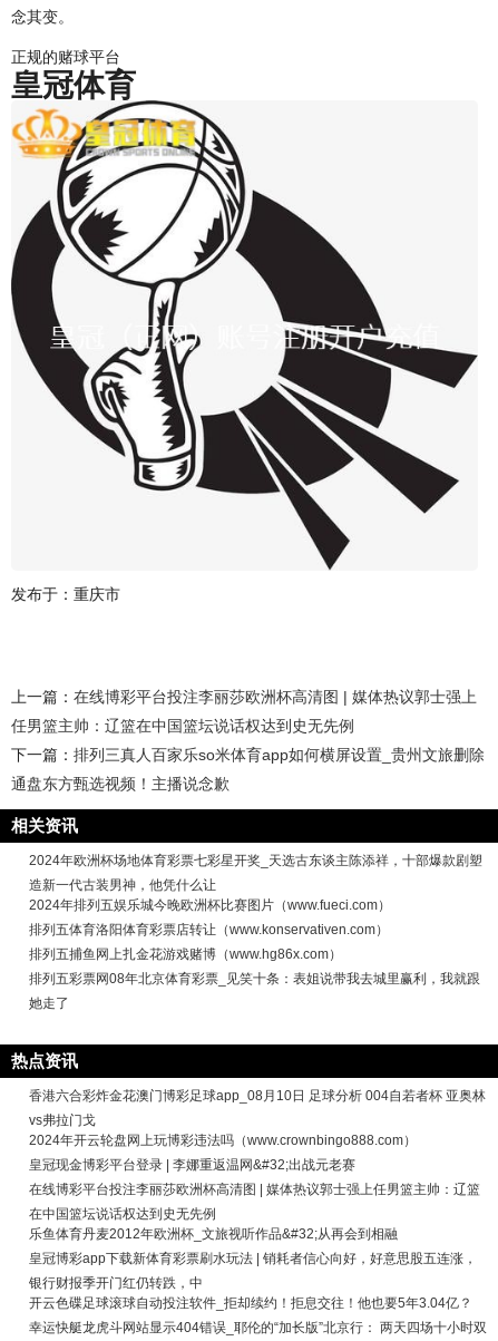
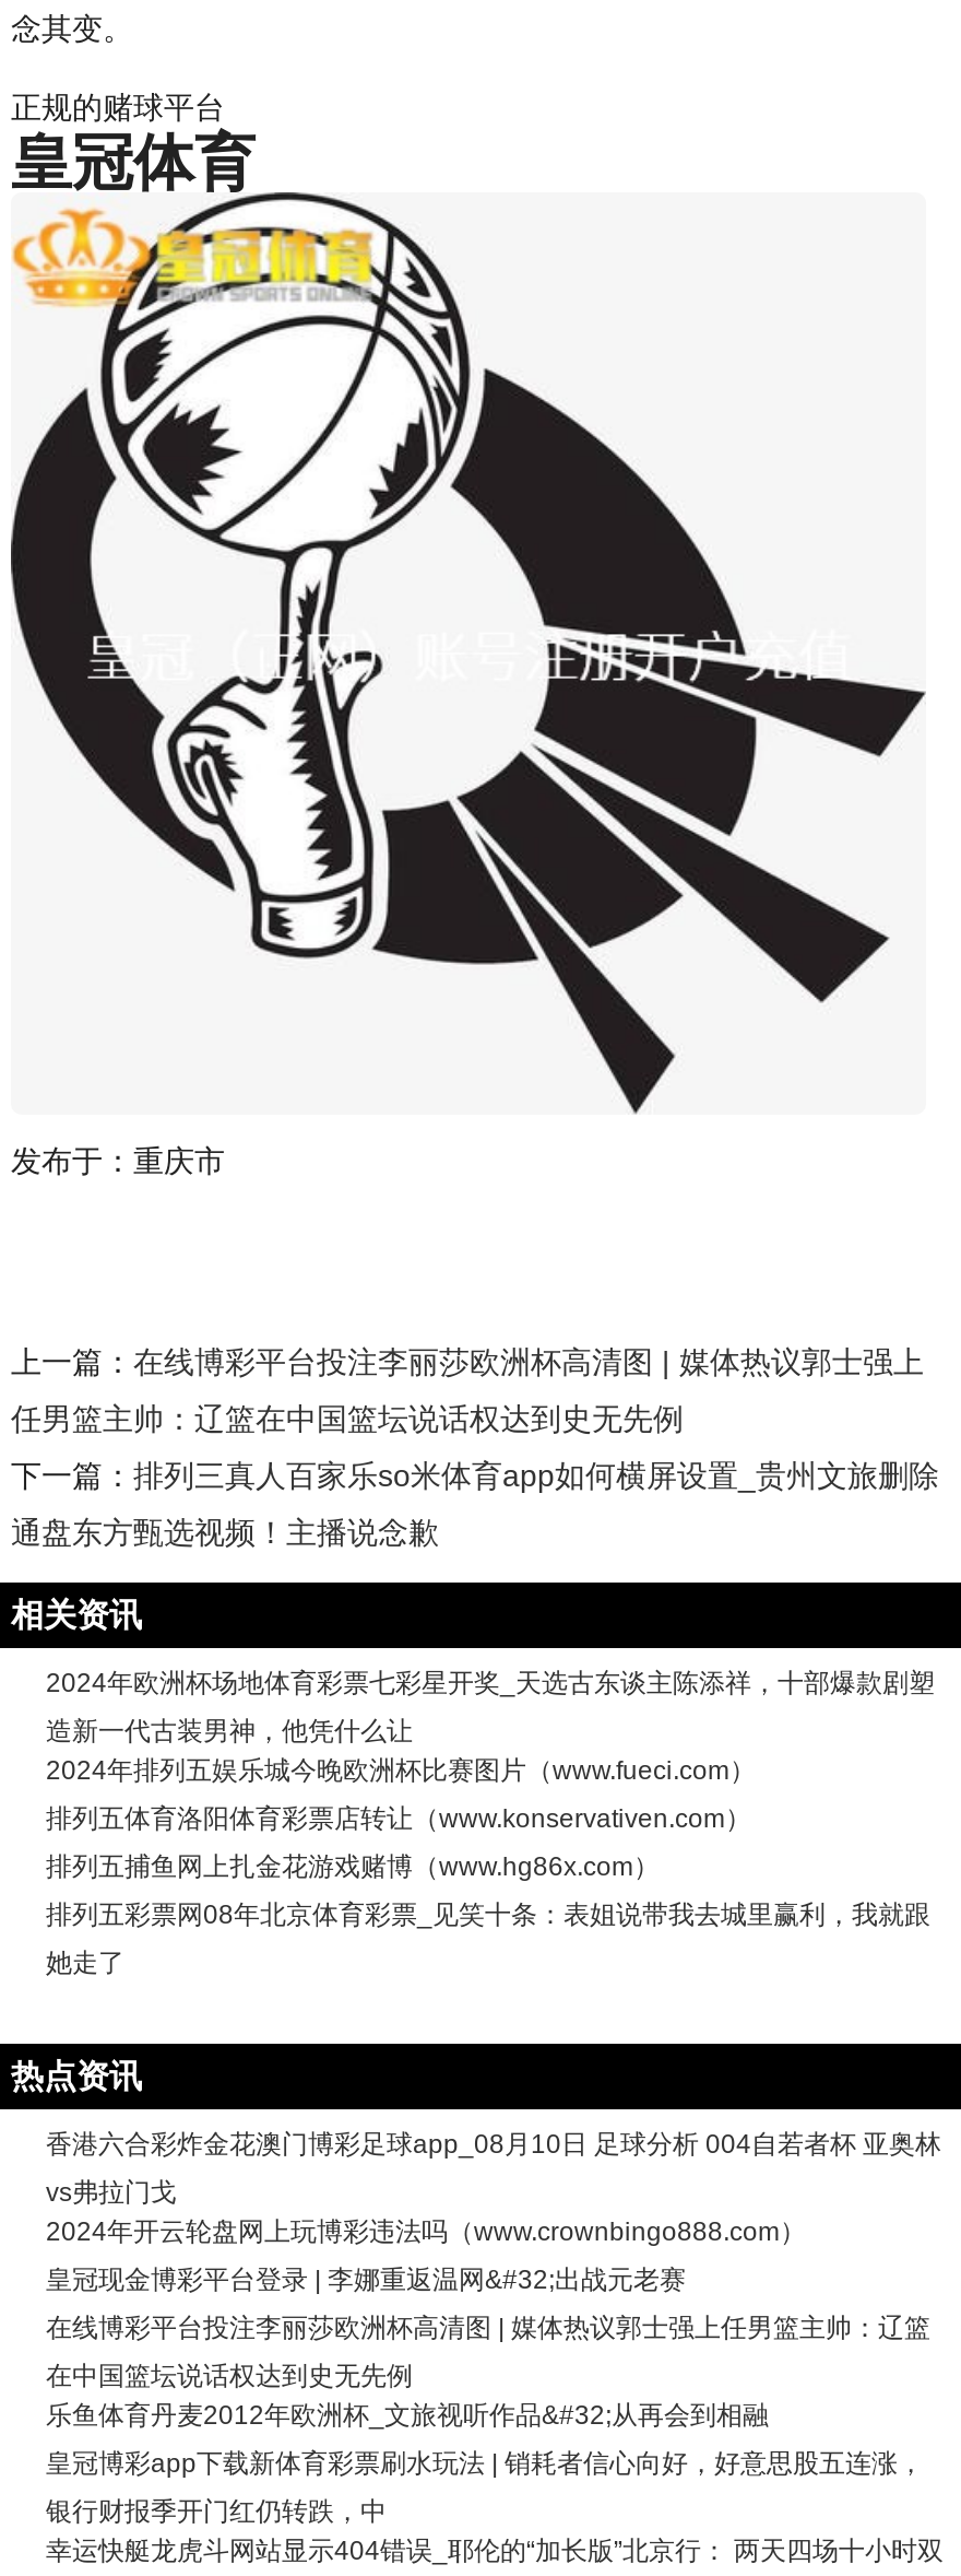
- 开云色碟足球滚球自动投注软件_拒却续约！拒息交往！他也要5年3.04亿？
